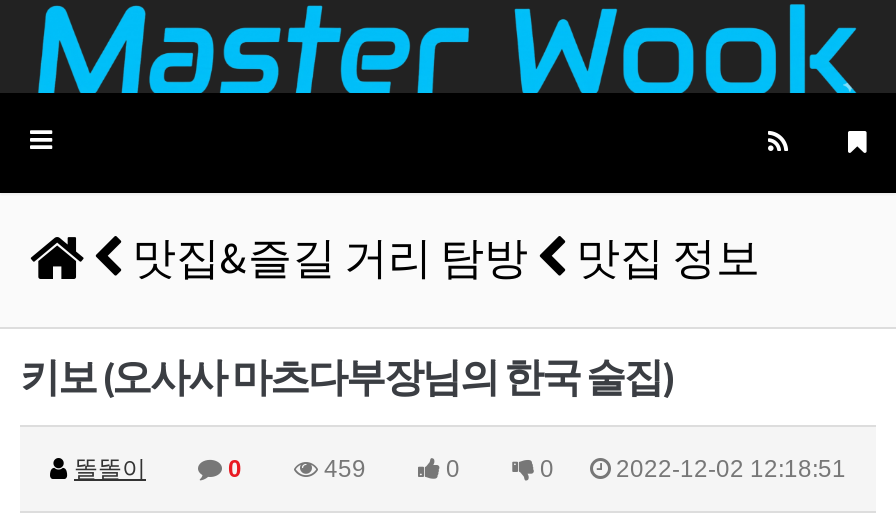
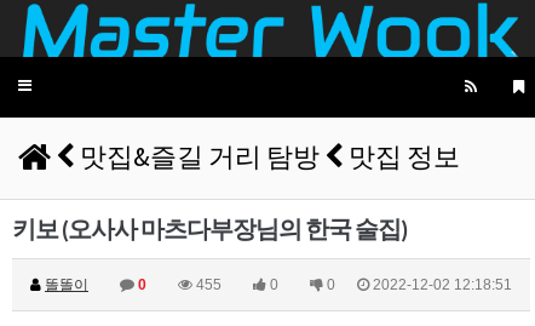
- 459
+ 455
